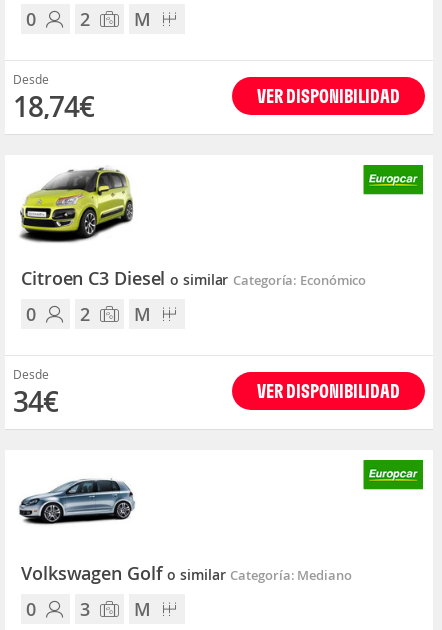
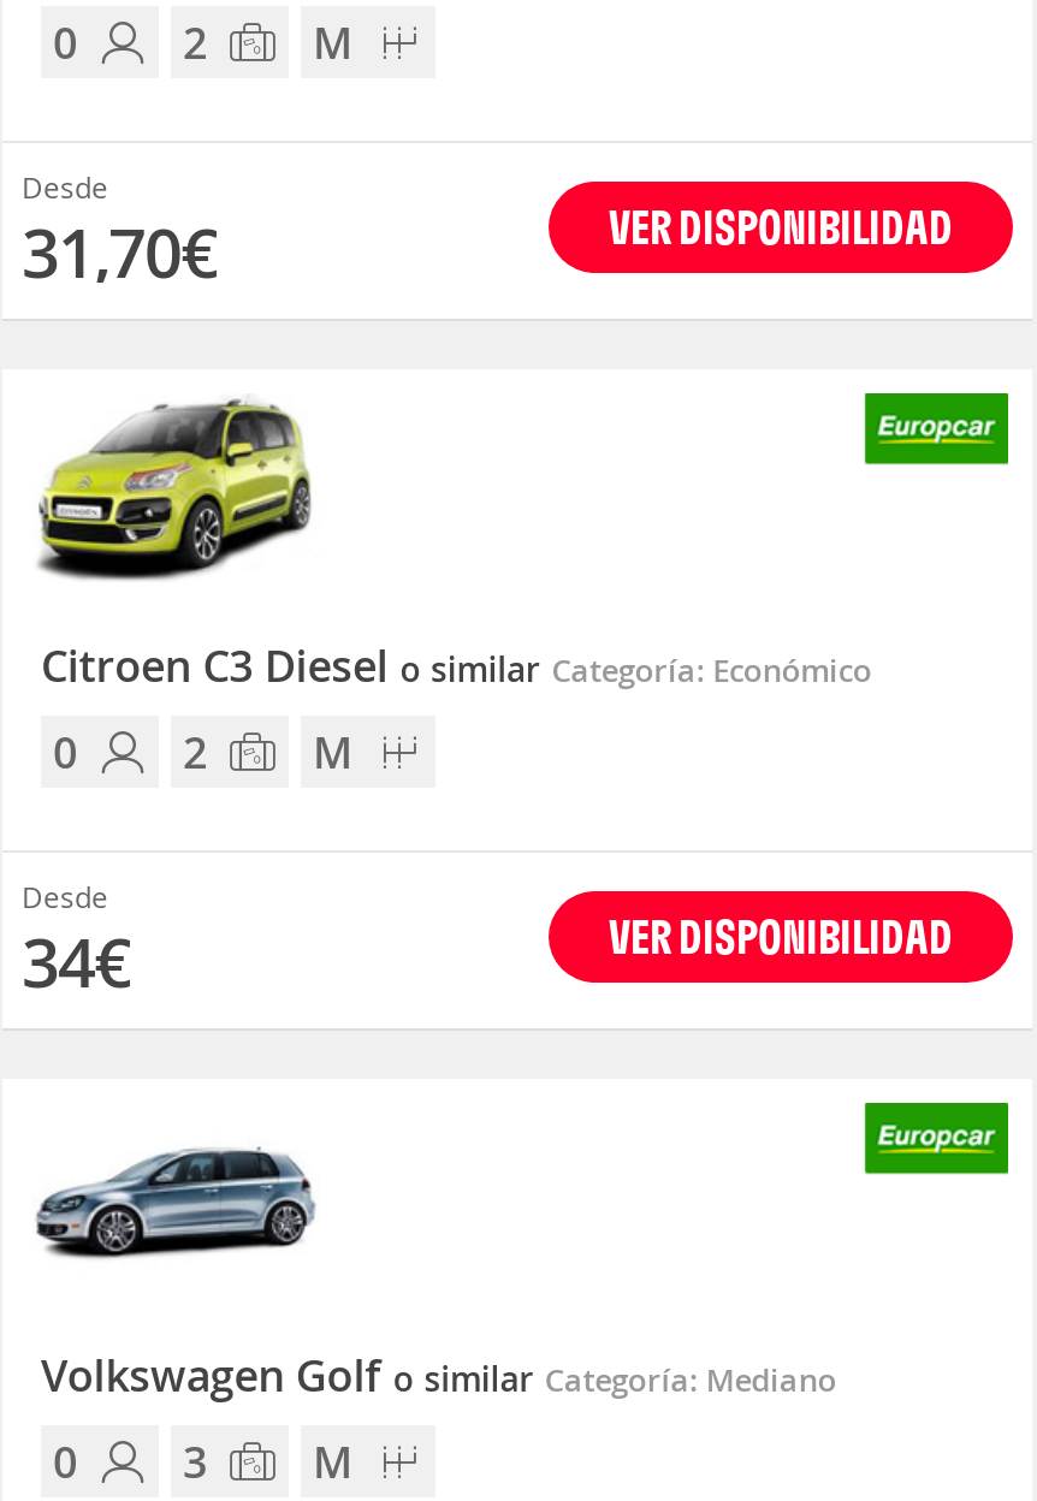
- 18,74€
+ 31,70€
